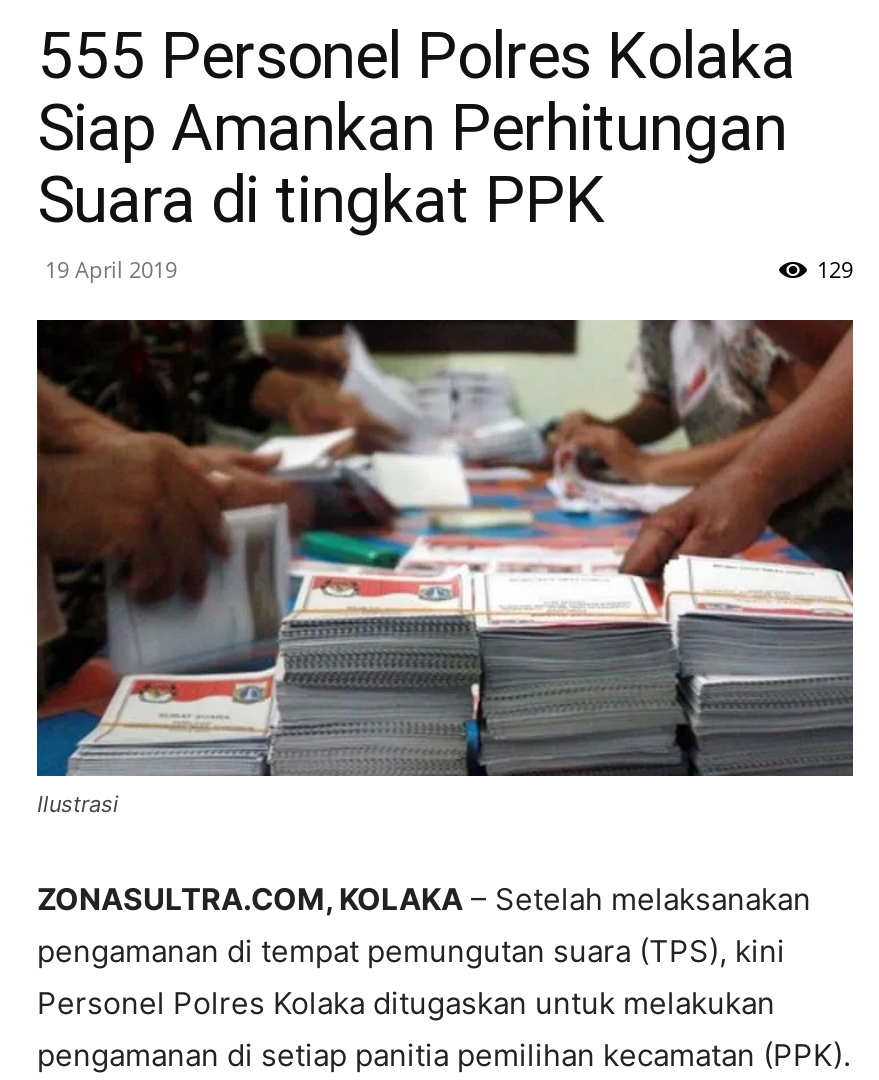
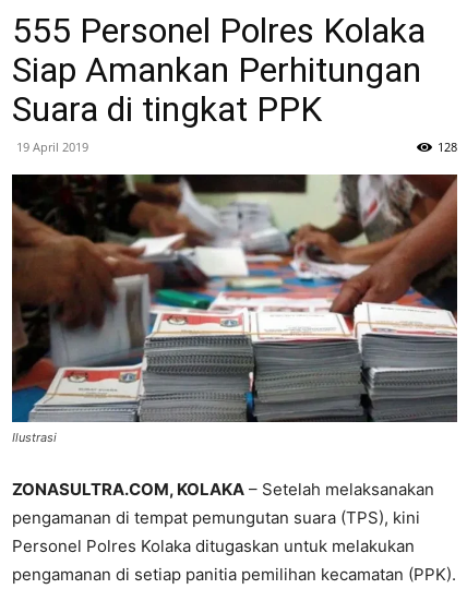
- 129
+ 128
